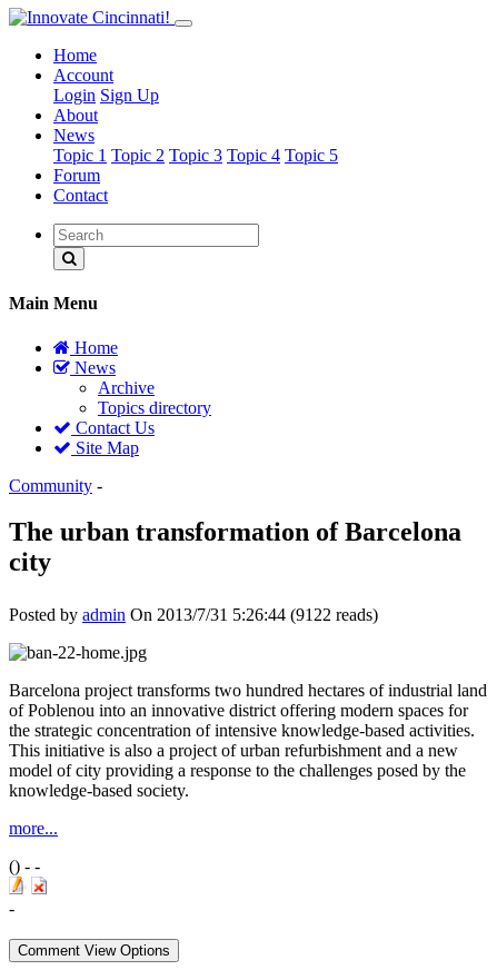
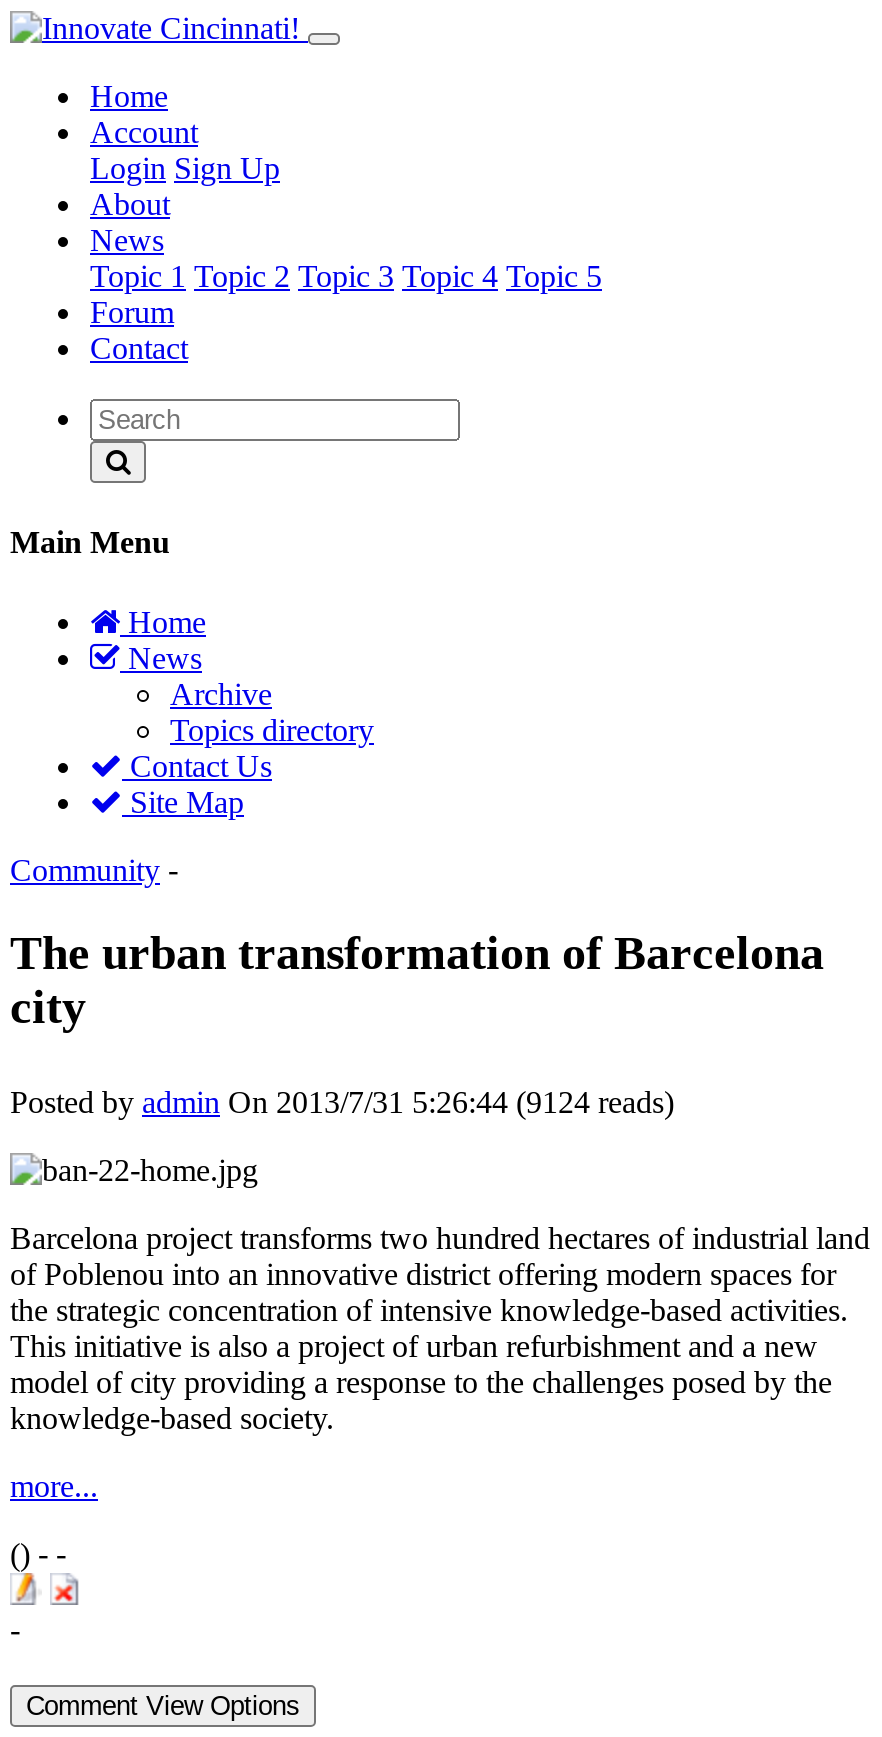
- Posted by admin On 2013/7/31 5:26:44 (9122 reads)
+ Posted by admin On 2013/7/31 5:26:44 (9124 reads)
